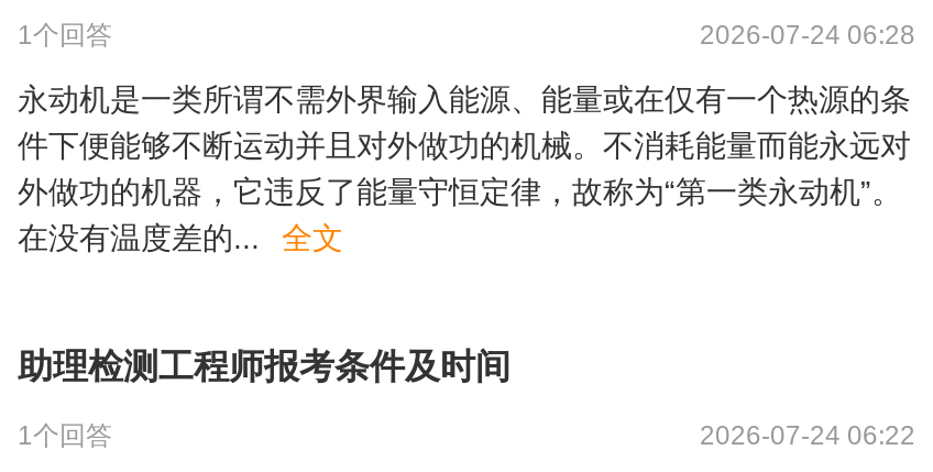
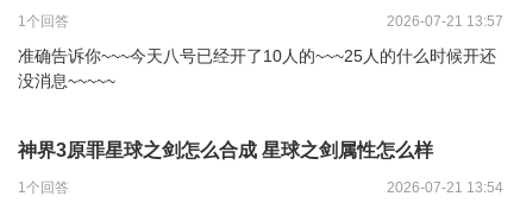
- 2026-07-24 06:28
+ 2026-07-21 13:57

- 永动机是一类所谓不需外界输入能源、能量或在仅有一个热源的条
- 件下便能够不断运动并且对外做功的机械。不消耗能量而能永远对
- 外做功的机器，它违反了能量守恒定律，故称为“第一类永动机”。
- 在没有温度差的...
- 全文
+ 准确告诉你~~~今天八号已经开了10人的~~~25人的什么时候开还
+ 没消息~~~~~

- 助理检测工程师报考条件及时间
+ 神界3原罪星球之剑怎么合成 星球之剑属性怎么样

- 2026-07-24 06:22
+ 2026-07-21 13:54
